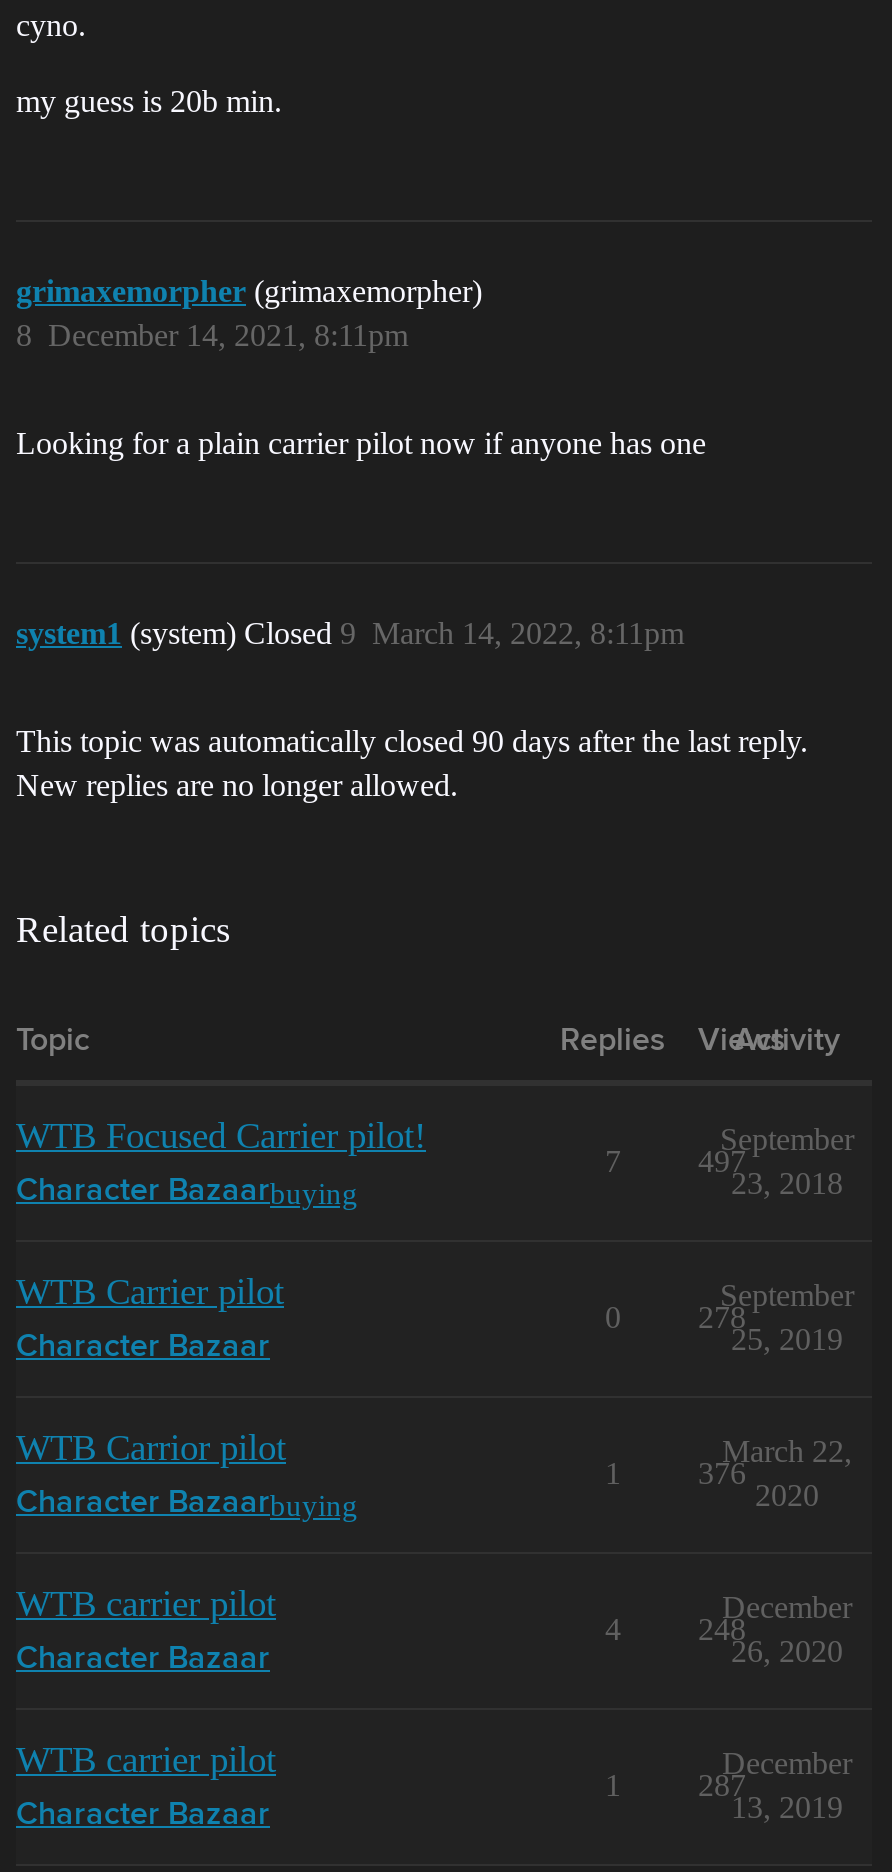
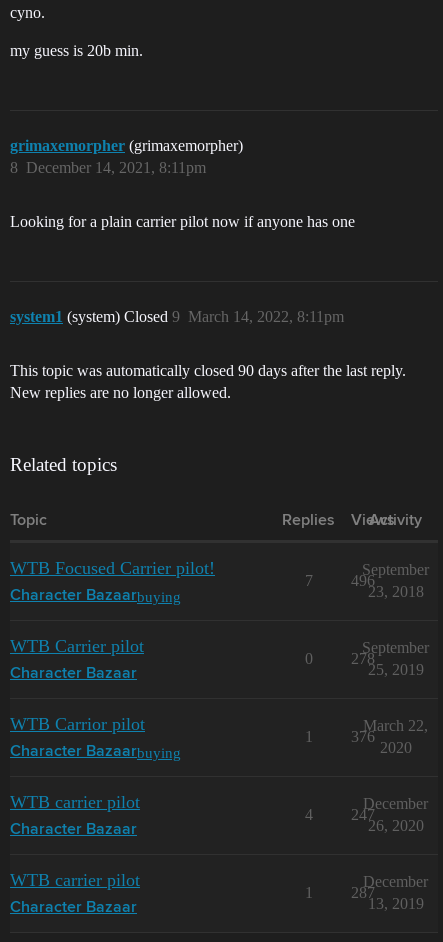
- 497
+ 496

- 248
+ 247
